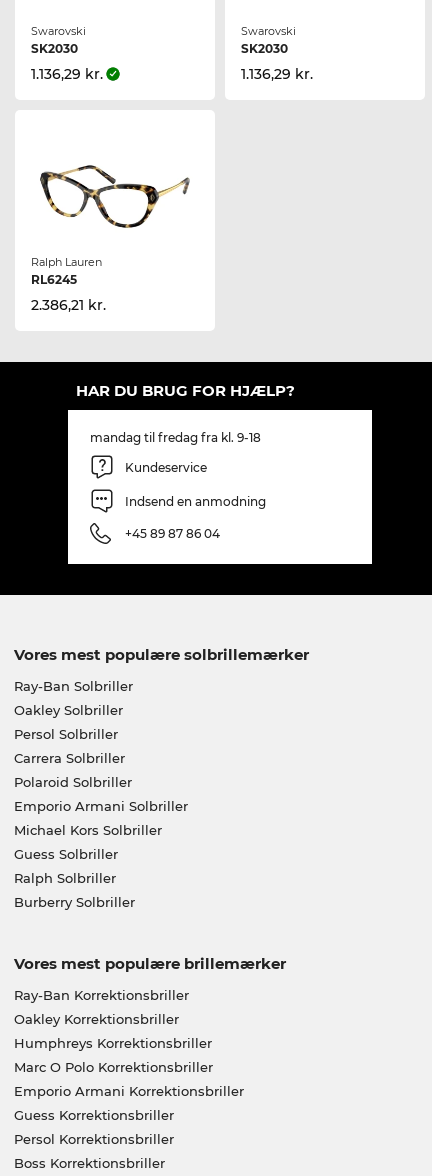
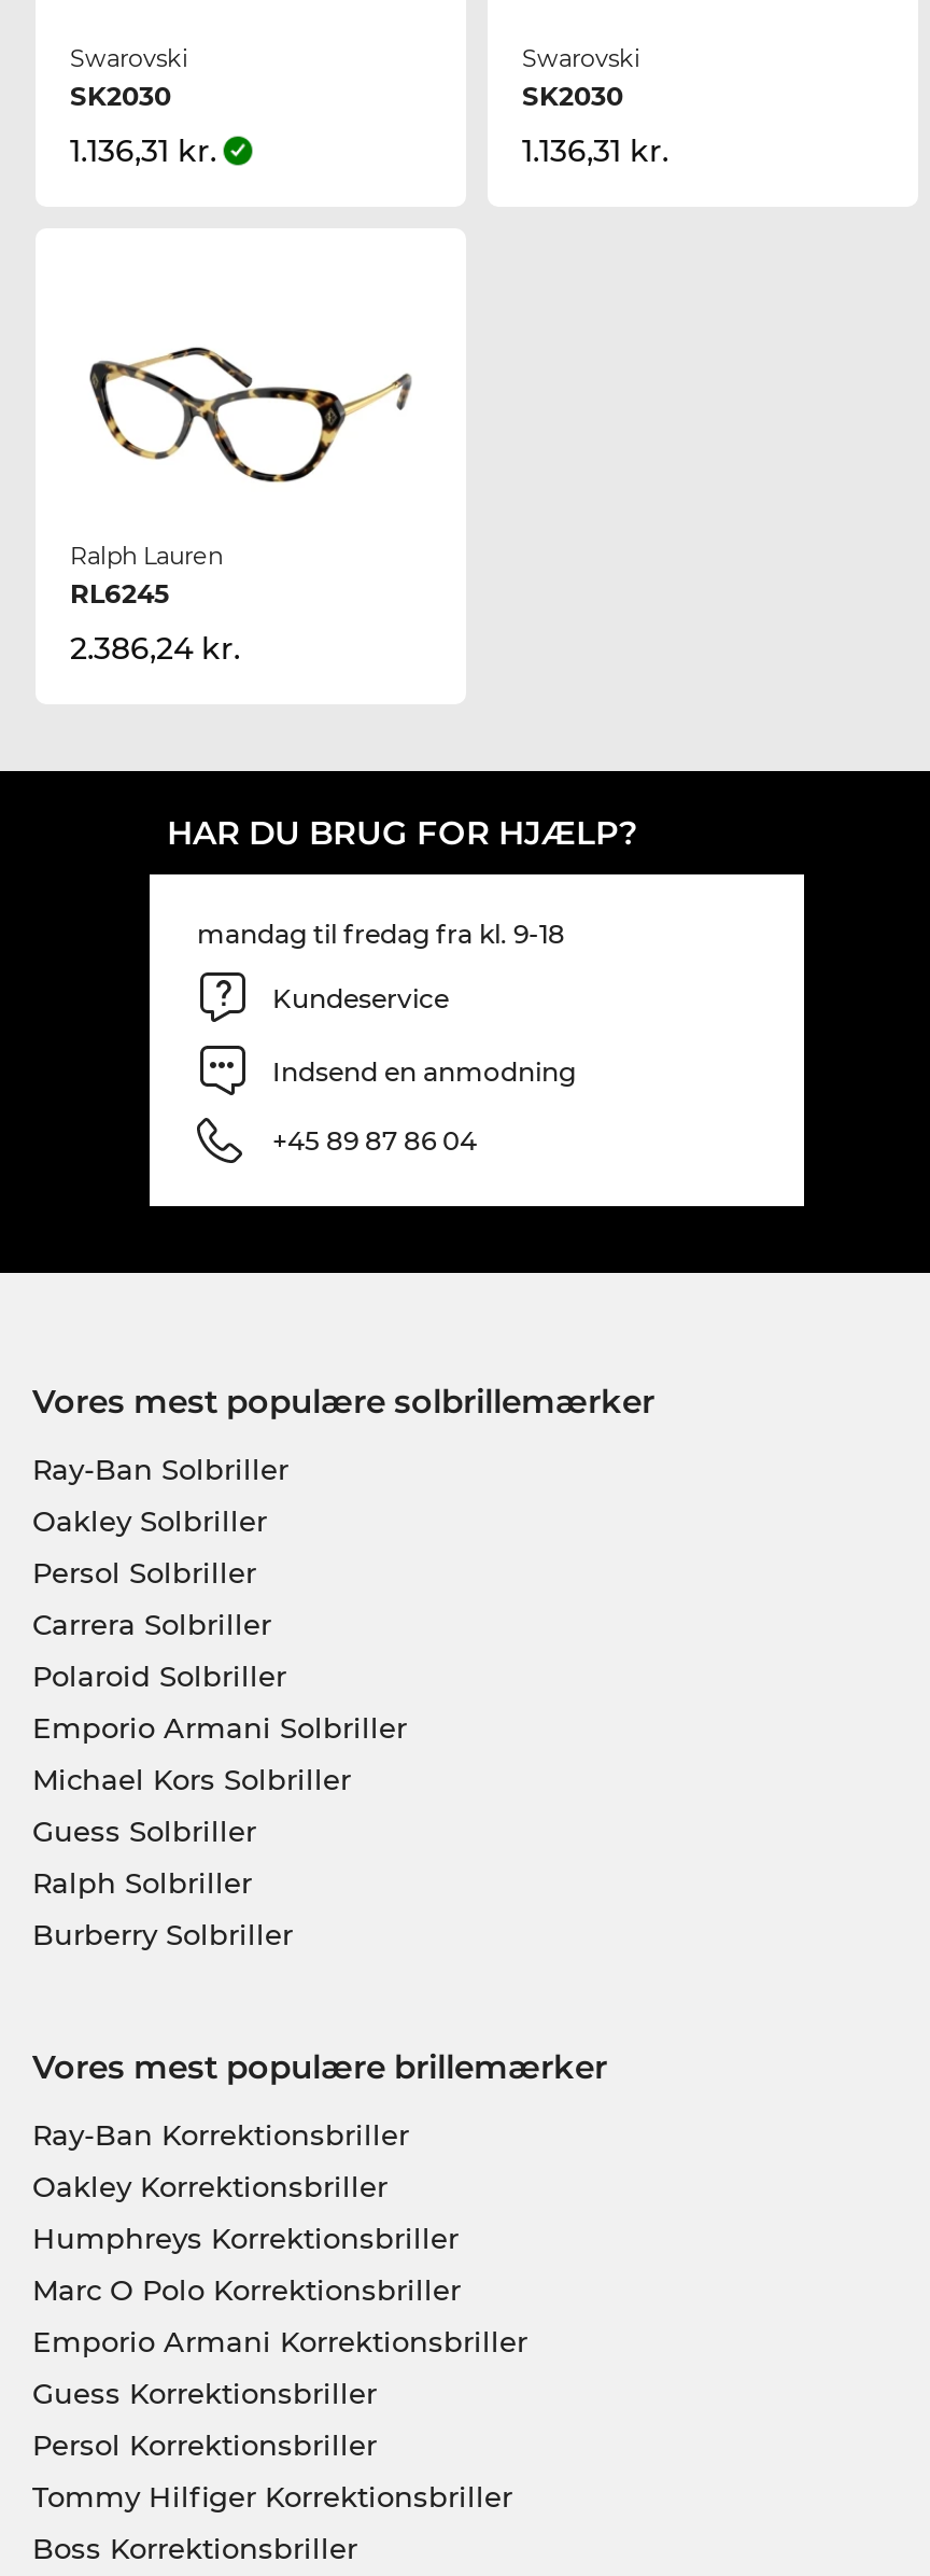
- 1.136,29 kr.
+ 1.136,31 kr.

- 1.136,29 kr.
+ 1.136,31 kr.

- 2.386,21 kr.
+ 2.386,24 kr.

+ Tommy Hilfiger Korrektionsbriller
